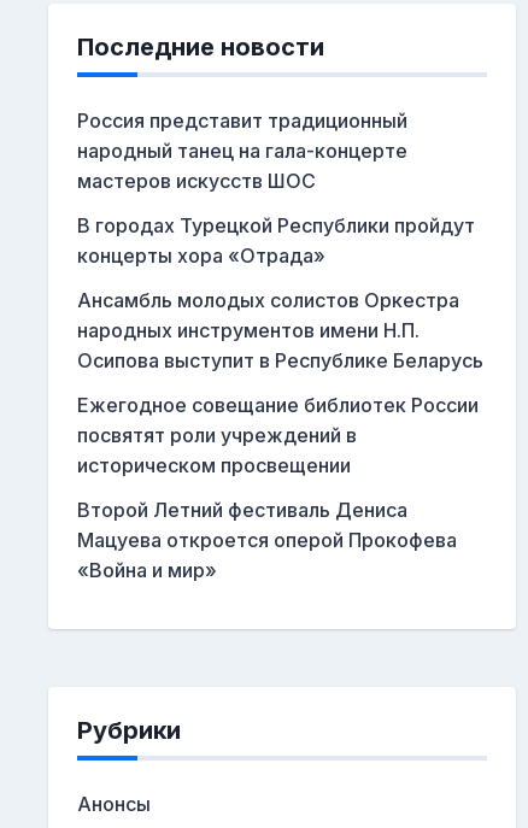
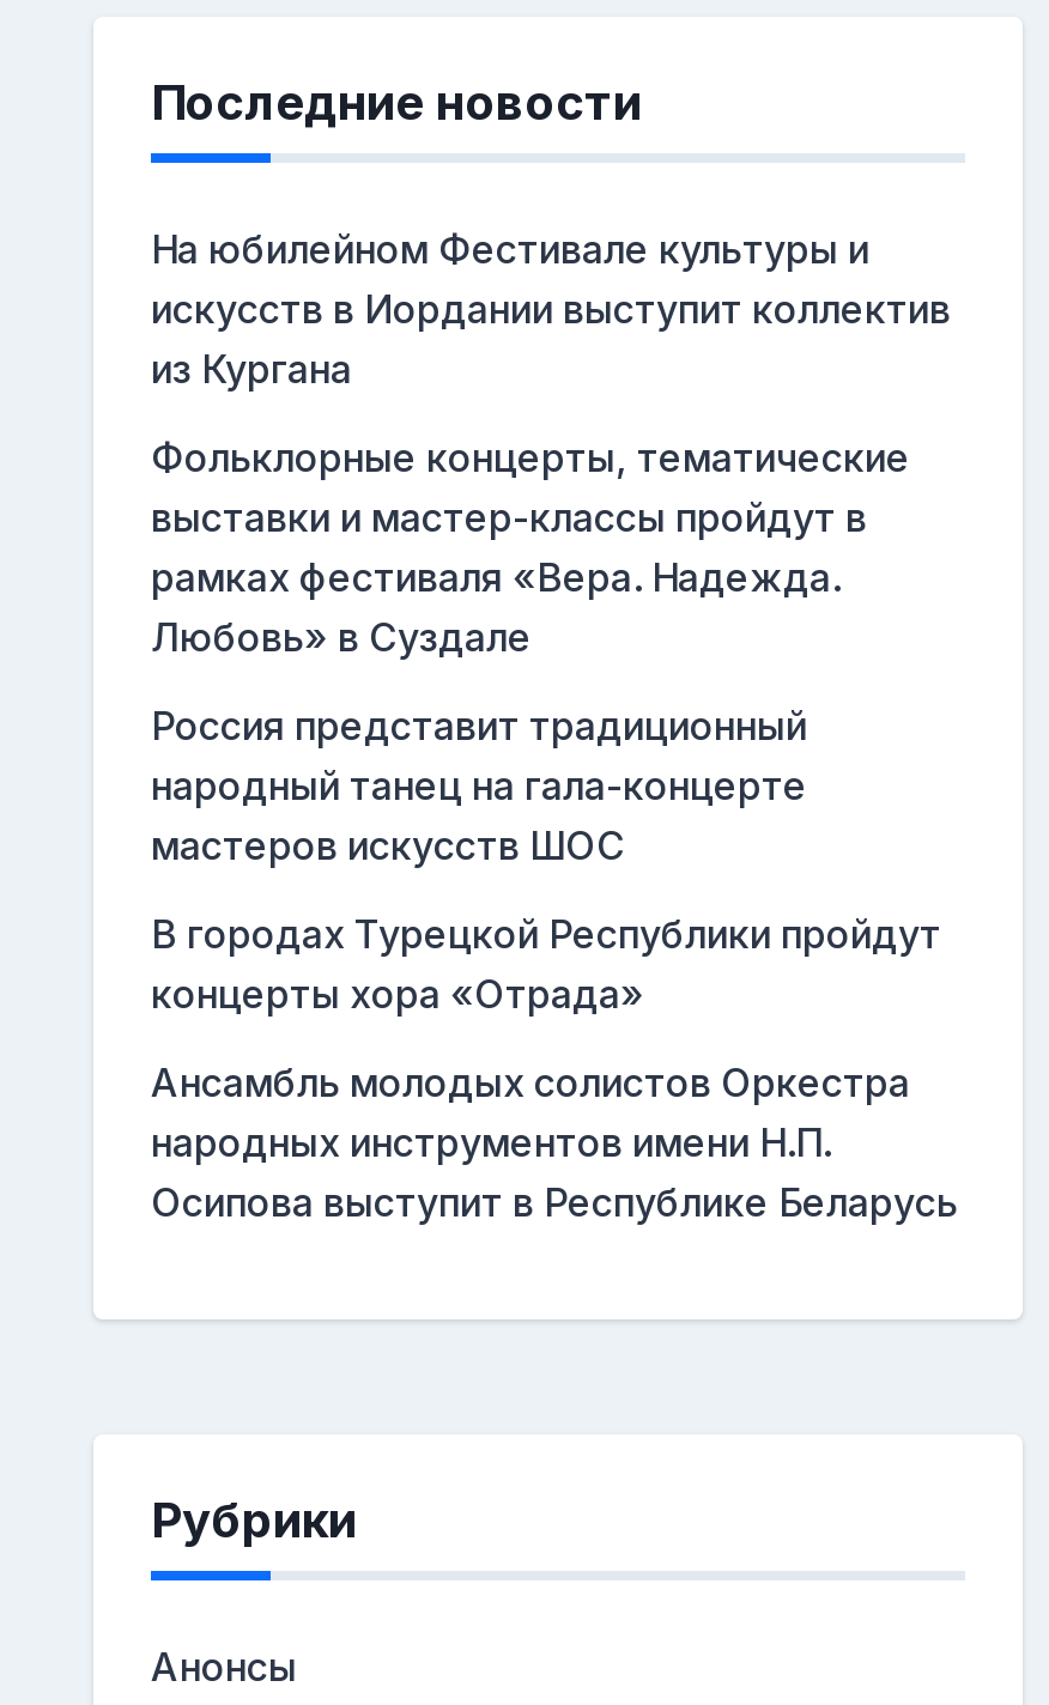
+ На юбилейном Фестивале культуры и
+ искусств в Иордании выступит коллектив
+ из Кургана
+ Фольклорные концерты, тематические
+ выставки и мастер-классы пройдут в
+ рамках фестиваля «Вера. Надежда.
+ Любовь» в Суздале

moved down: Россия представит традиционный | народный танец на гала-концерте | мастеров искусств ШОС | В городах Турецкой Республики пройдут | концерты хора «Отрада» | Ансамбль молодых солистов Оркестра | народных инструментов имени Н.П. | Осипова выступит в Республике Беларусь

- Ежегодное совещание библиотек России
- посвятят роли учреждений в
- историческом просвещении
- Второй Летний фестиваль Дениса
- Мацуева откроется оперой Прокофева
- «Война и мир»
